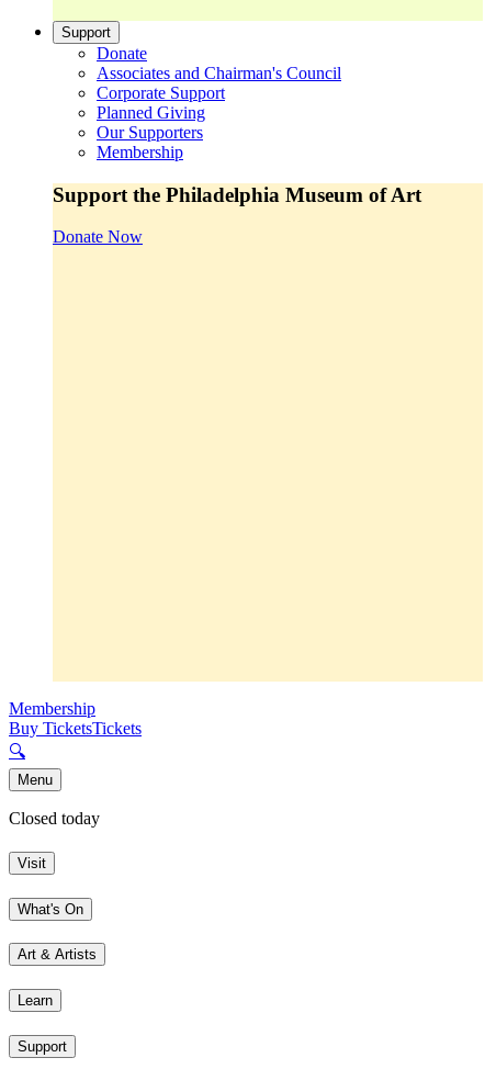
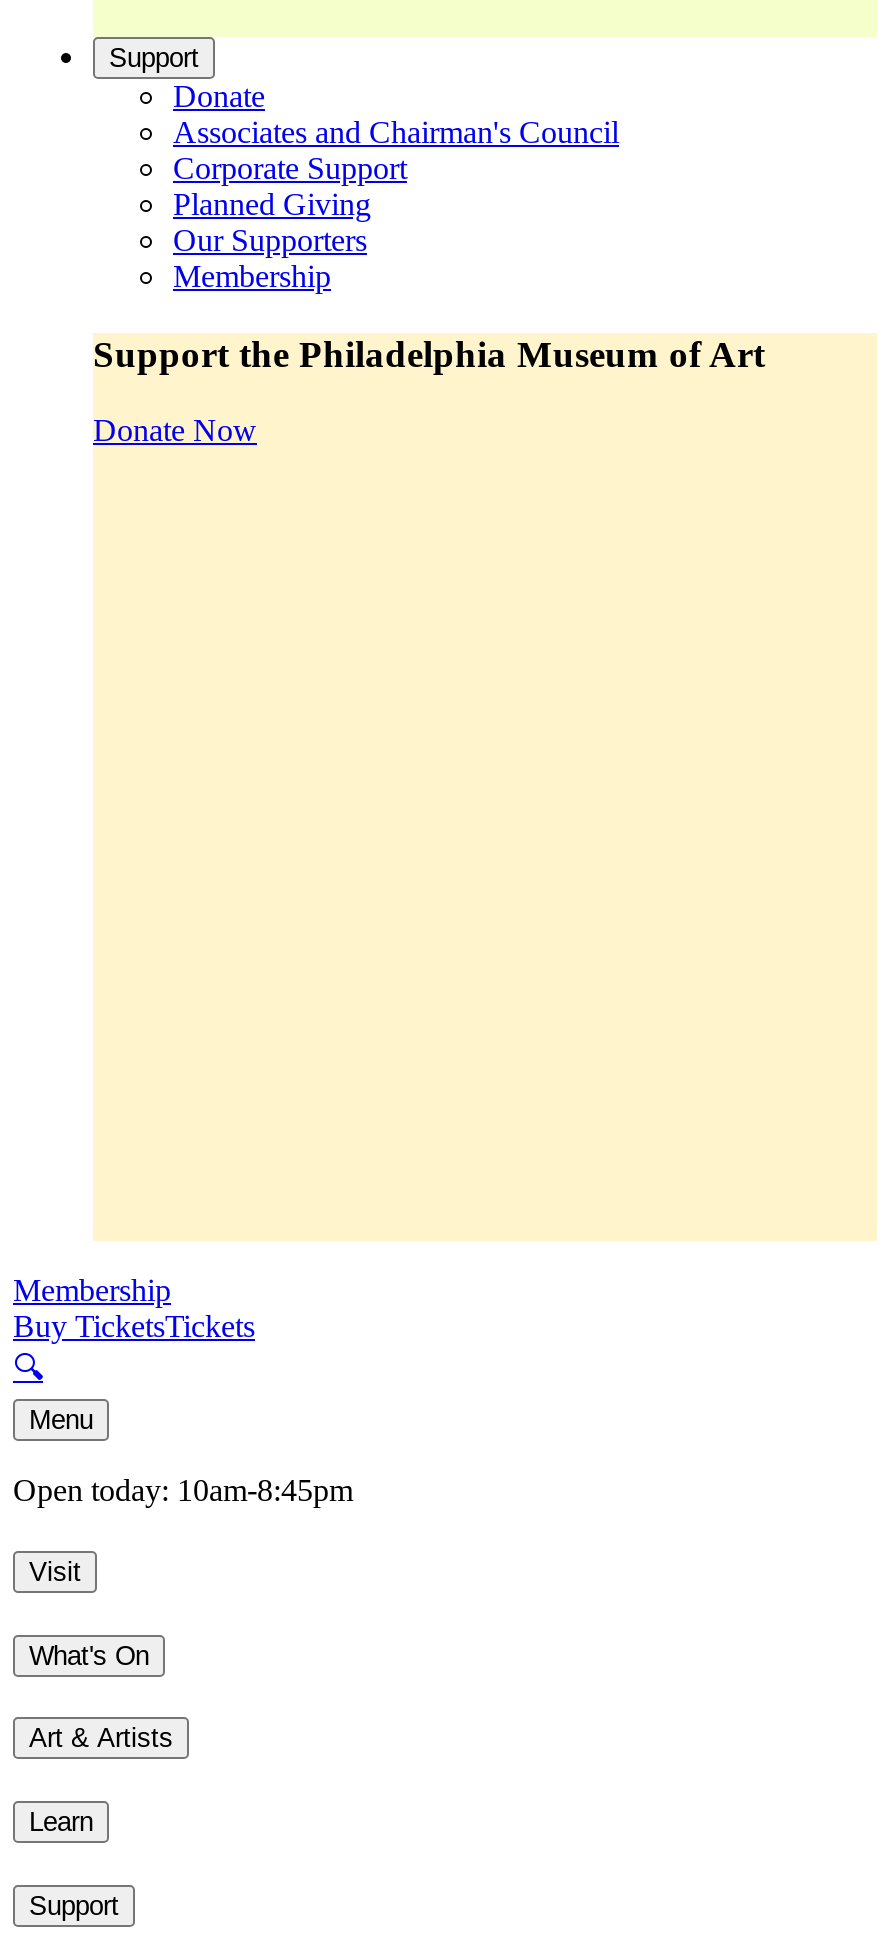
- Closed today
+ Open today: 10am-8:45pm
